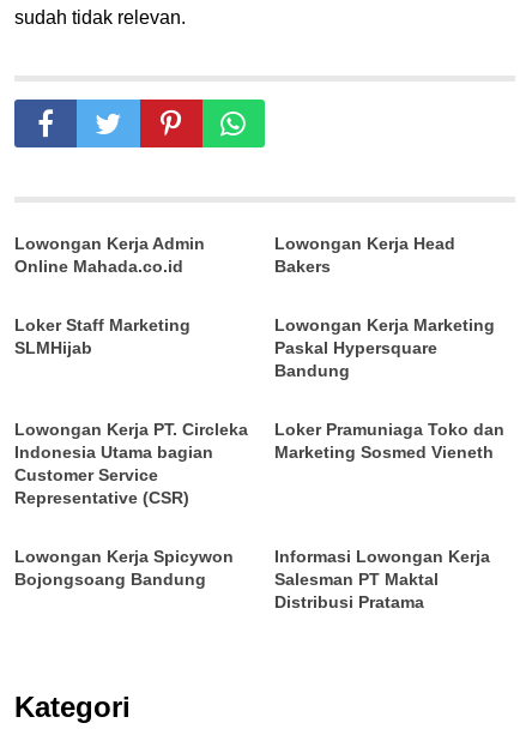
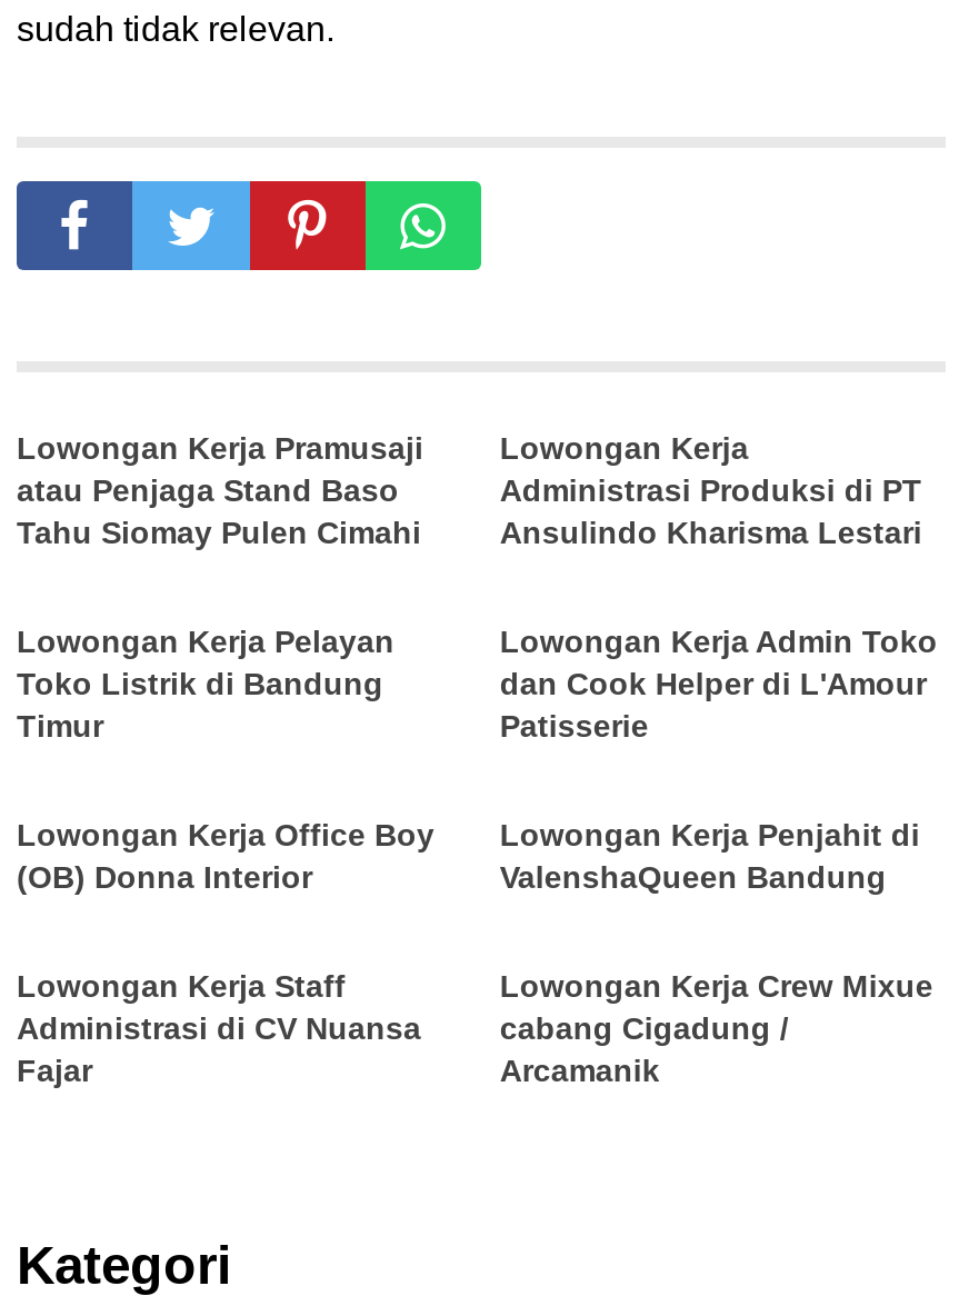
- Lowongan Kerja Admin
- Online Mahada.co.id
+ Lowongan Kerja Pramusaji
+ atau Penjaga Stand Baso
+ Tahu Siomay Pulen Cimahi

- Lowongan Kerja Head
- Bakers
+ Lowongan Kerja
+ Administrasi Produksi di PT
+ Ansulindo Kharisma Lestari

- Loker Staff Marketing
- SLMHijab
+ Lowongan Kerja Pelayan
+ Toko Listrik di Bandung
+ Timur

- Lowongan Kerja Marketing
- Paskal Hypersquare
- Bandung
+ Lowongan Kerja Admin Toko
+ dan Cook Helper di L'Amour
+ Patisserie

- Lowongan Kerja PT. Circleka
- Indonesia Utama bagian
- Customer Service
- Representative (CSR)
+ Lowongan Kerja Office Boy
+ (OB) Donna Interior

- Loker Pramuniaga Toko dan
- Marketing Sosmed Vieneth
+ Lowongan Kerja Penjahit di
+ ValenshaQueen Bandung

- Lowongan Kerja Spicywon
- Bojongsoang Bandung
+ Lowongan Kerja Staff
+ Administrasi di CV Nuansa
+ Fajar

- Informasi Lowongan Kerja
- Salesman PT Maktal
- Distribusi Pratama
+ Lowongan Kerja Crew Mixue
+ cabang Cigadung /
+ Arcamanik
